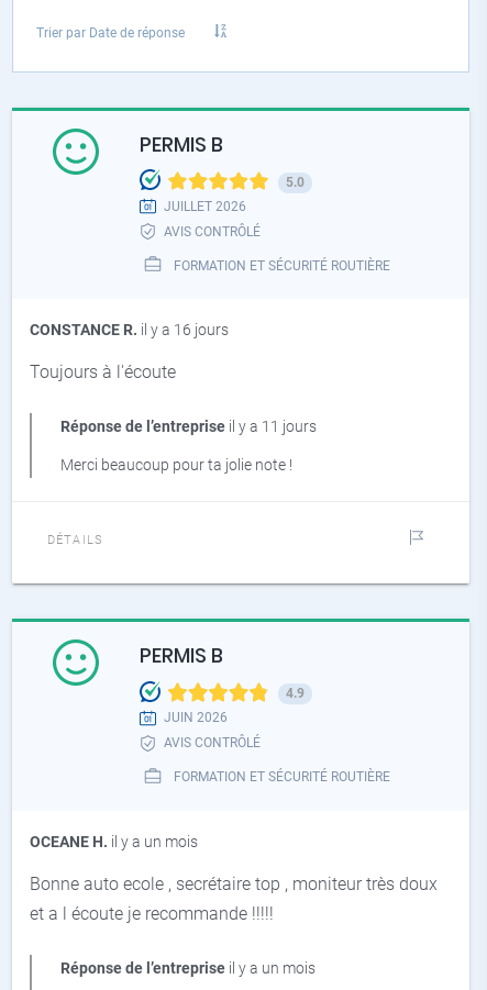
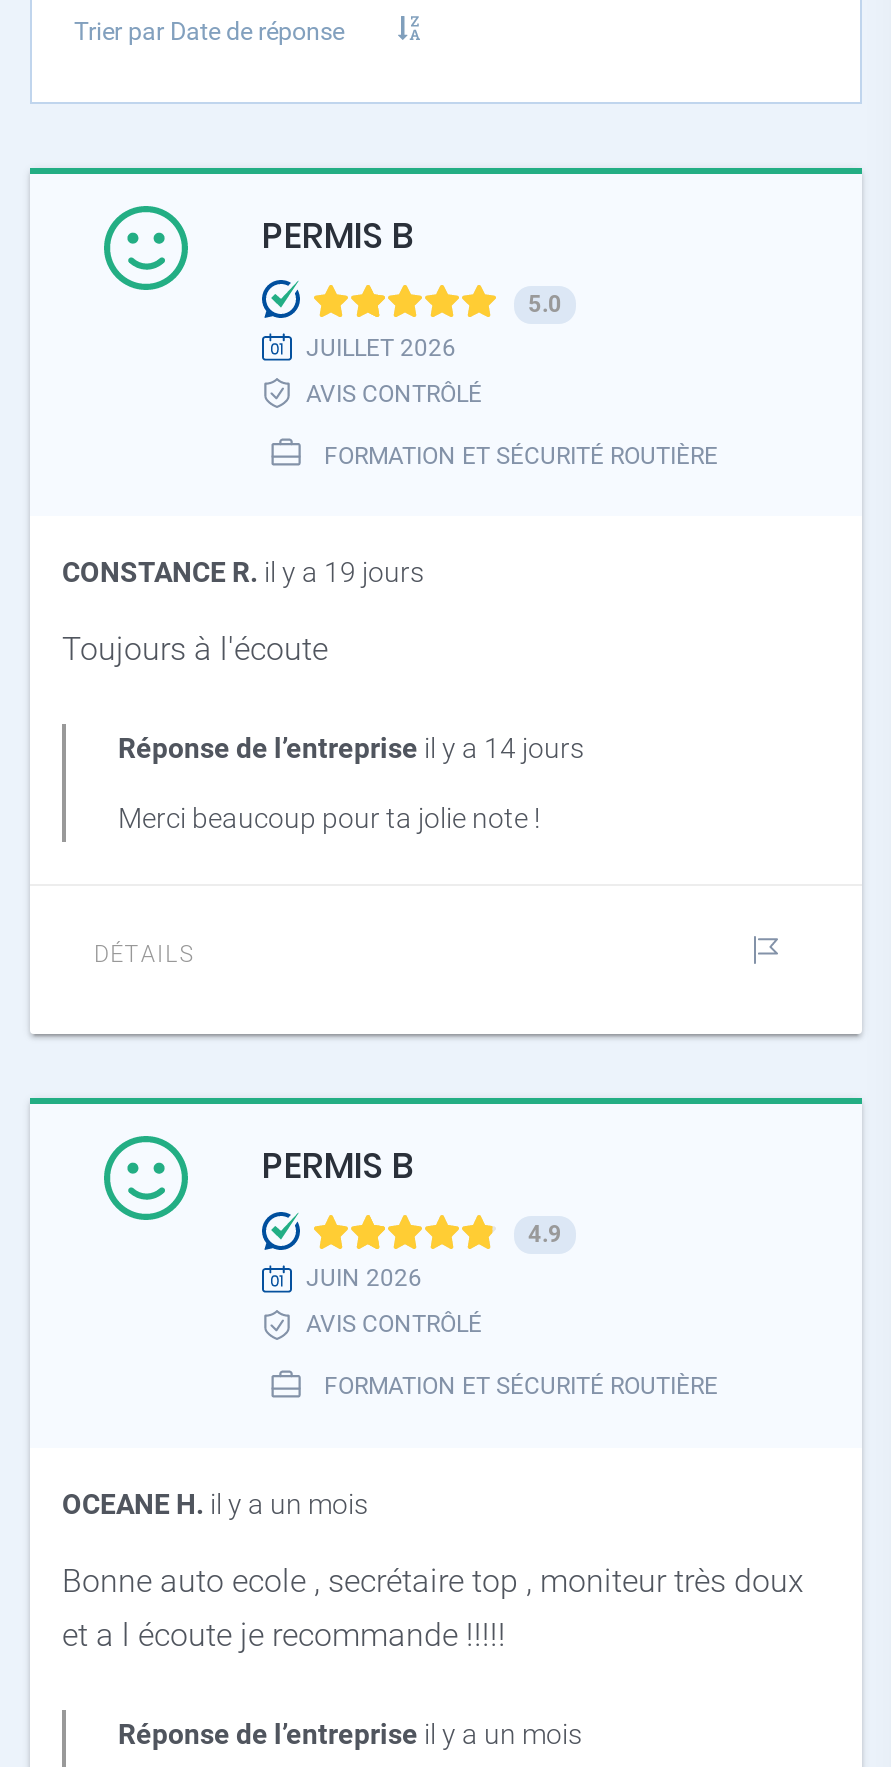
- CONSTANCE R. il y a 16 jours
+ CONSTANCE R. il y a 19 jours

- Réponse de l’entreprise il y a 11 jours
+ Réponse de l’entreprise il y a 14 jours
